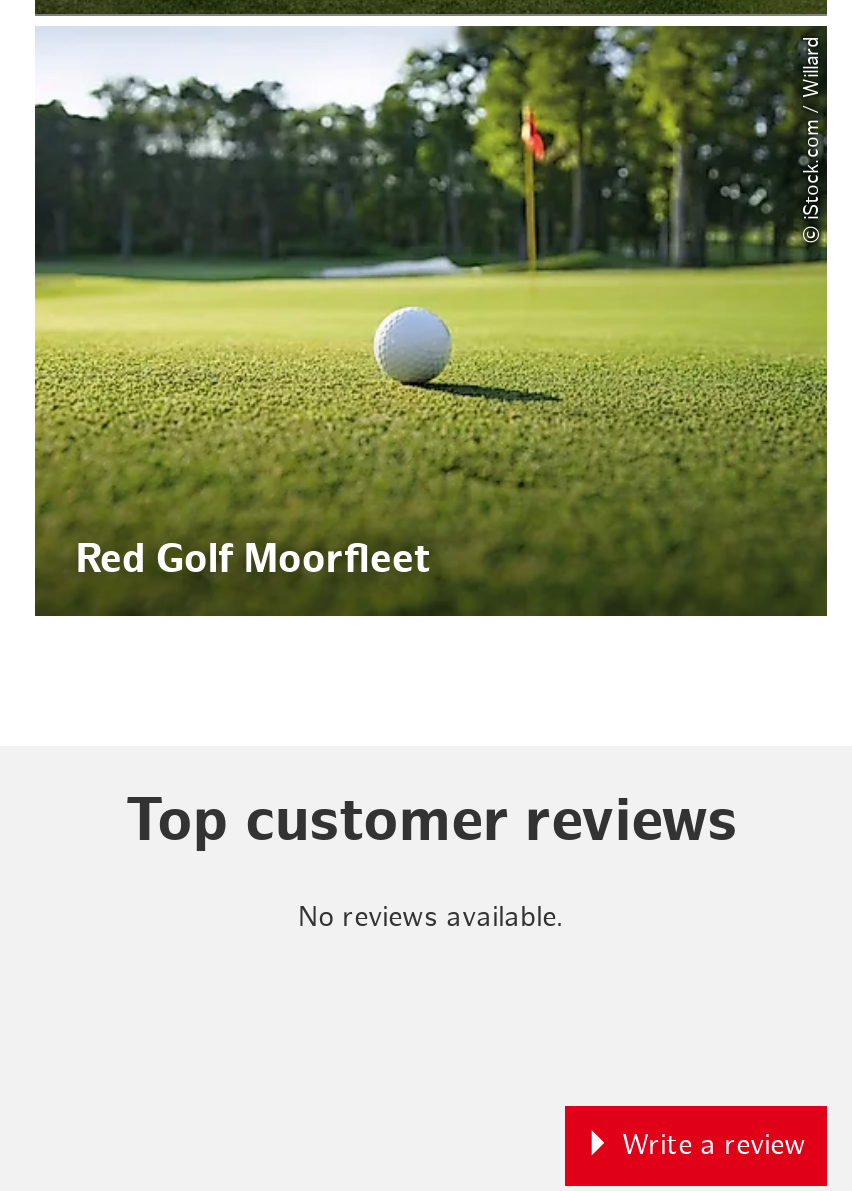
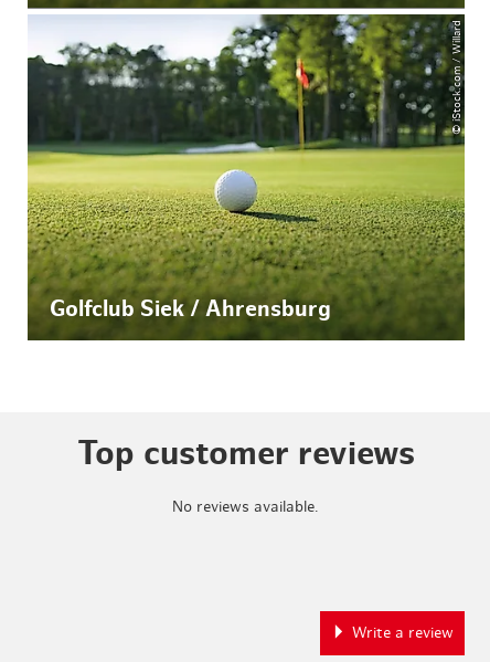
- Red Golf Moorfleet
+ Golfclub Siek / Ahrensburg
